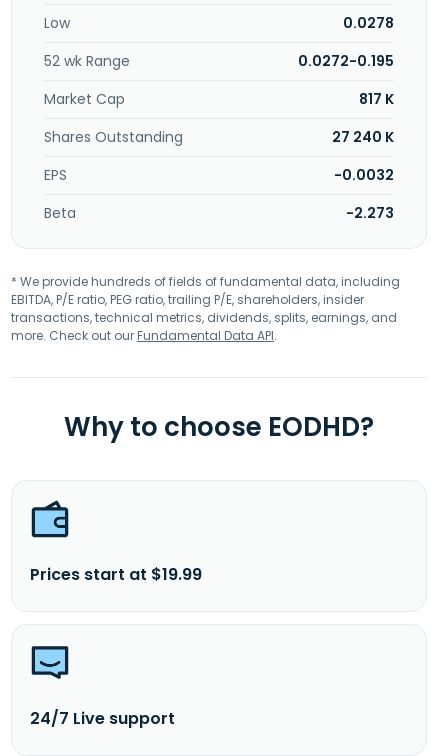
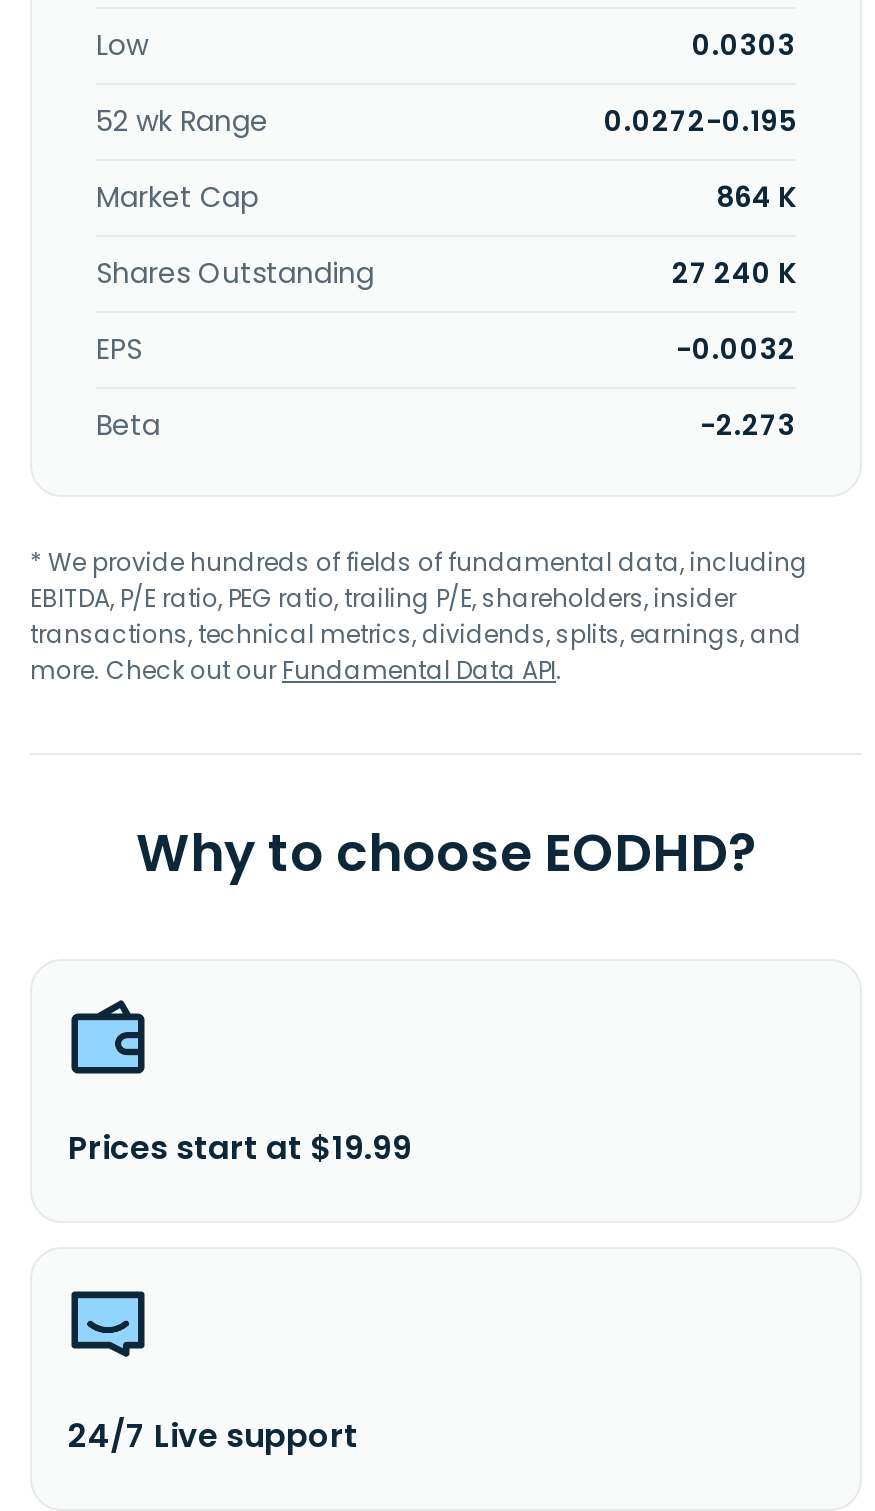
- 0.0278
+ 0.0303

- 817 K
+ 864 K
